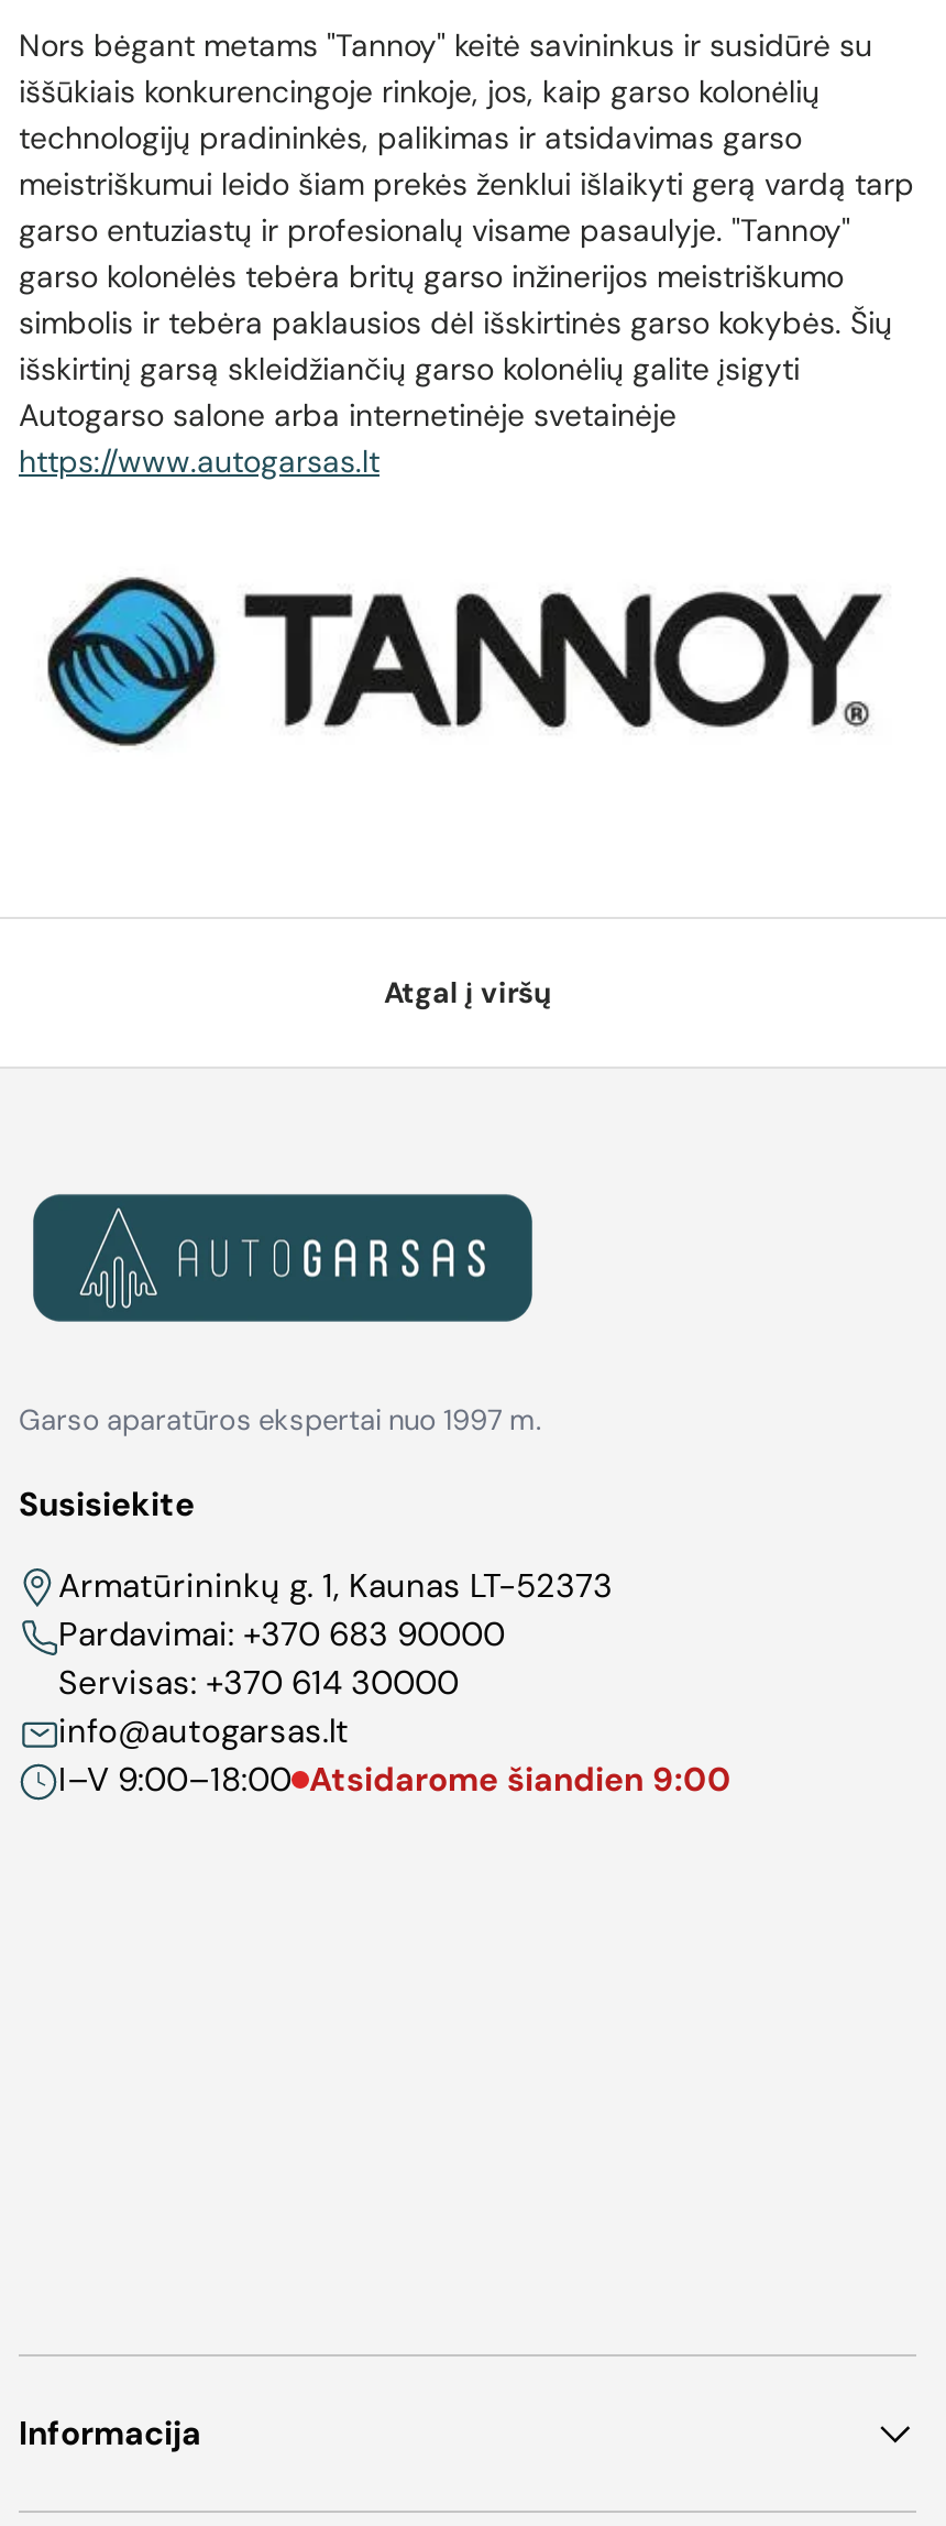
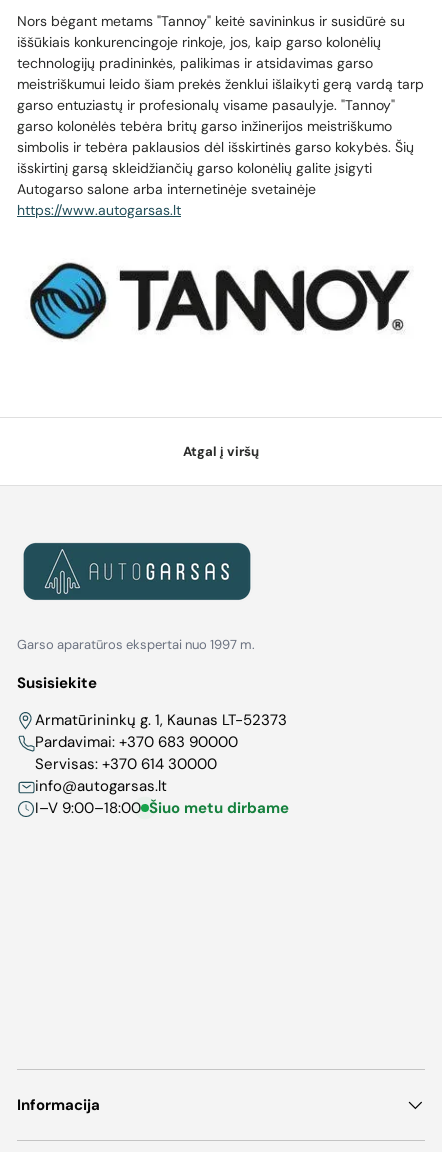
- I–V 9:00–18:00 Atsidarome šiandien 9:00
+ I–V 9:00–18:00 Šiuo metu dirbame
